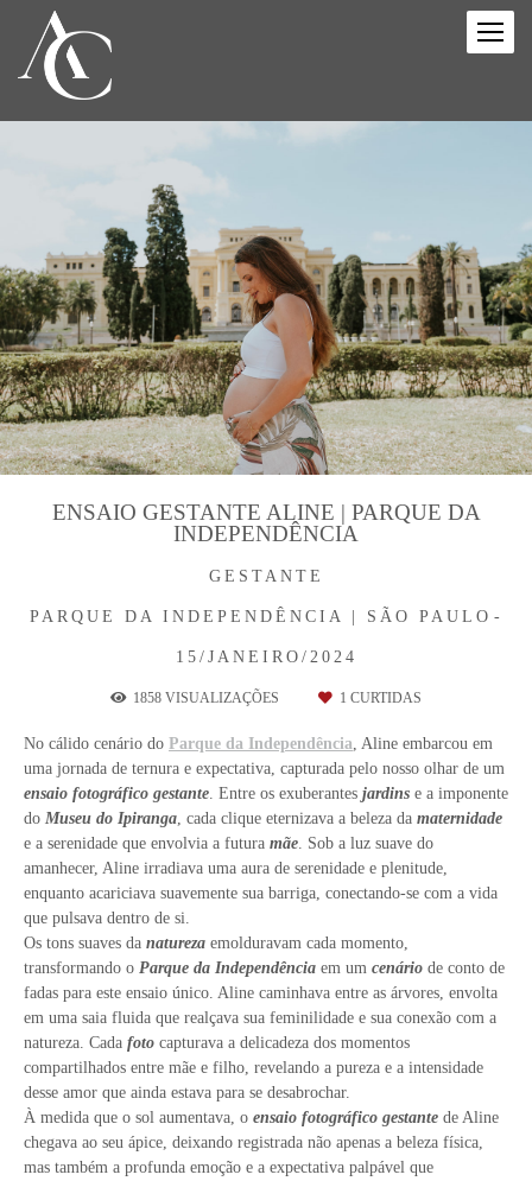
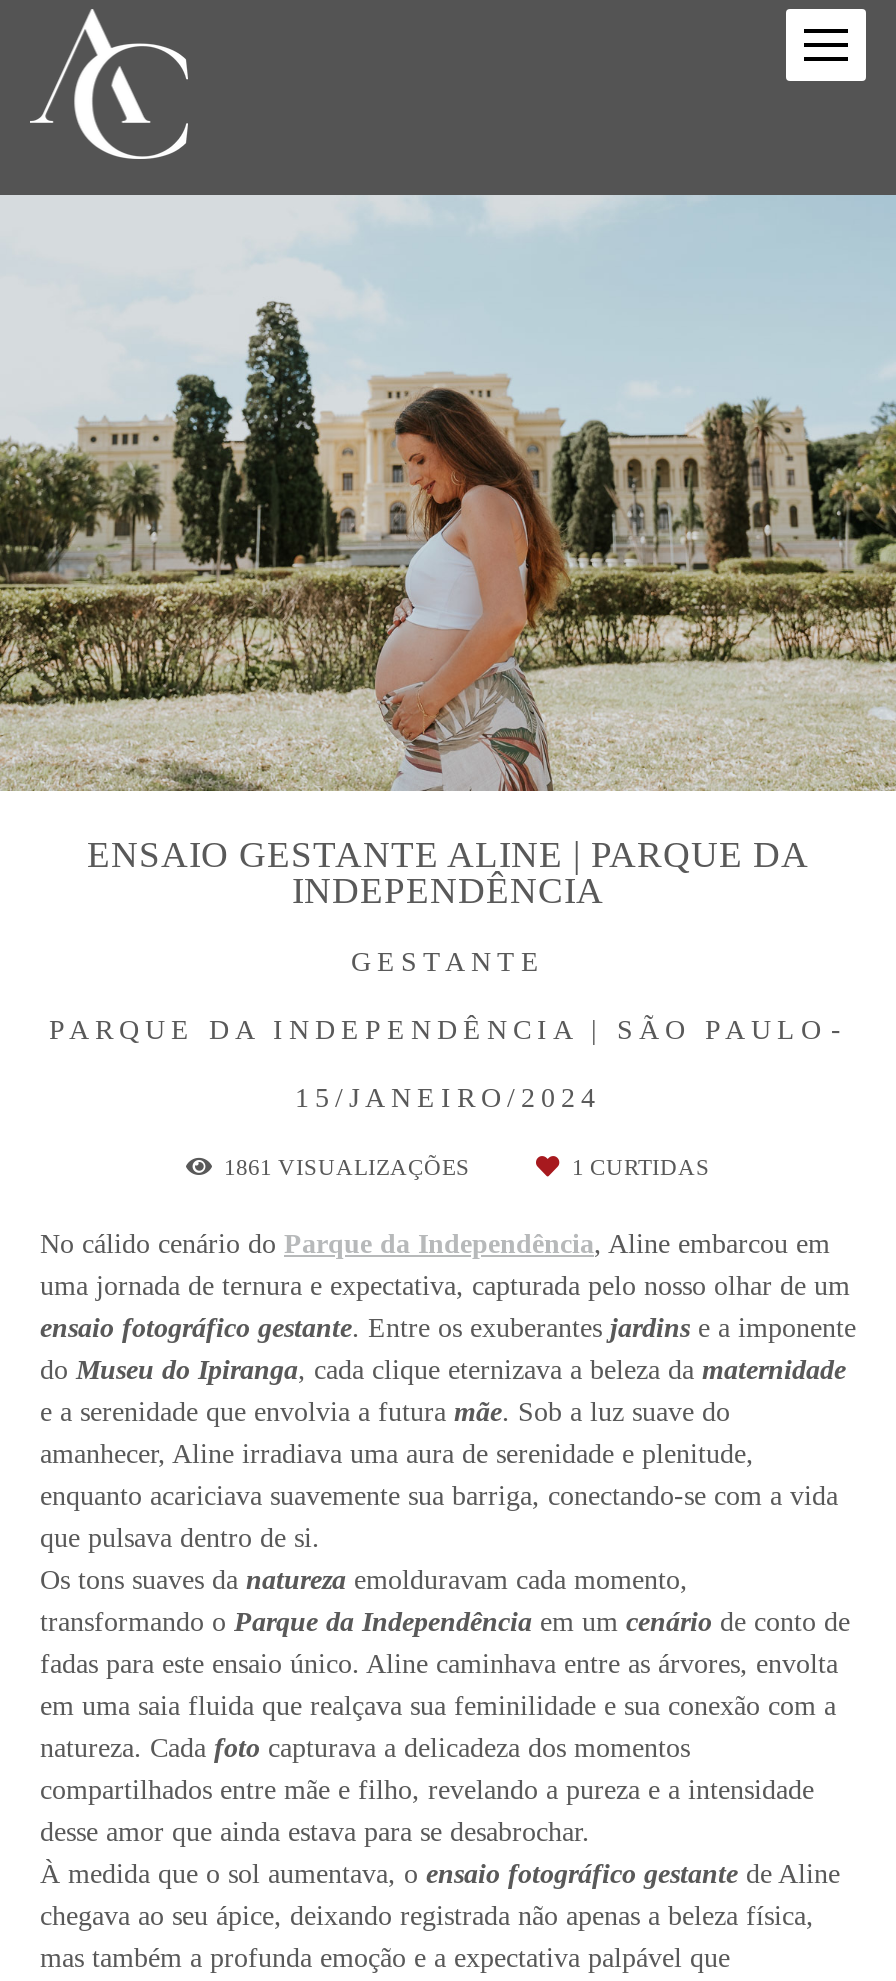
- 1858 VISUALIZAÇÕES
+ 1861 VISUALIZAÇÕES
